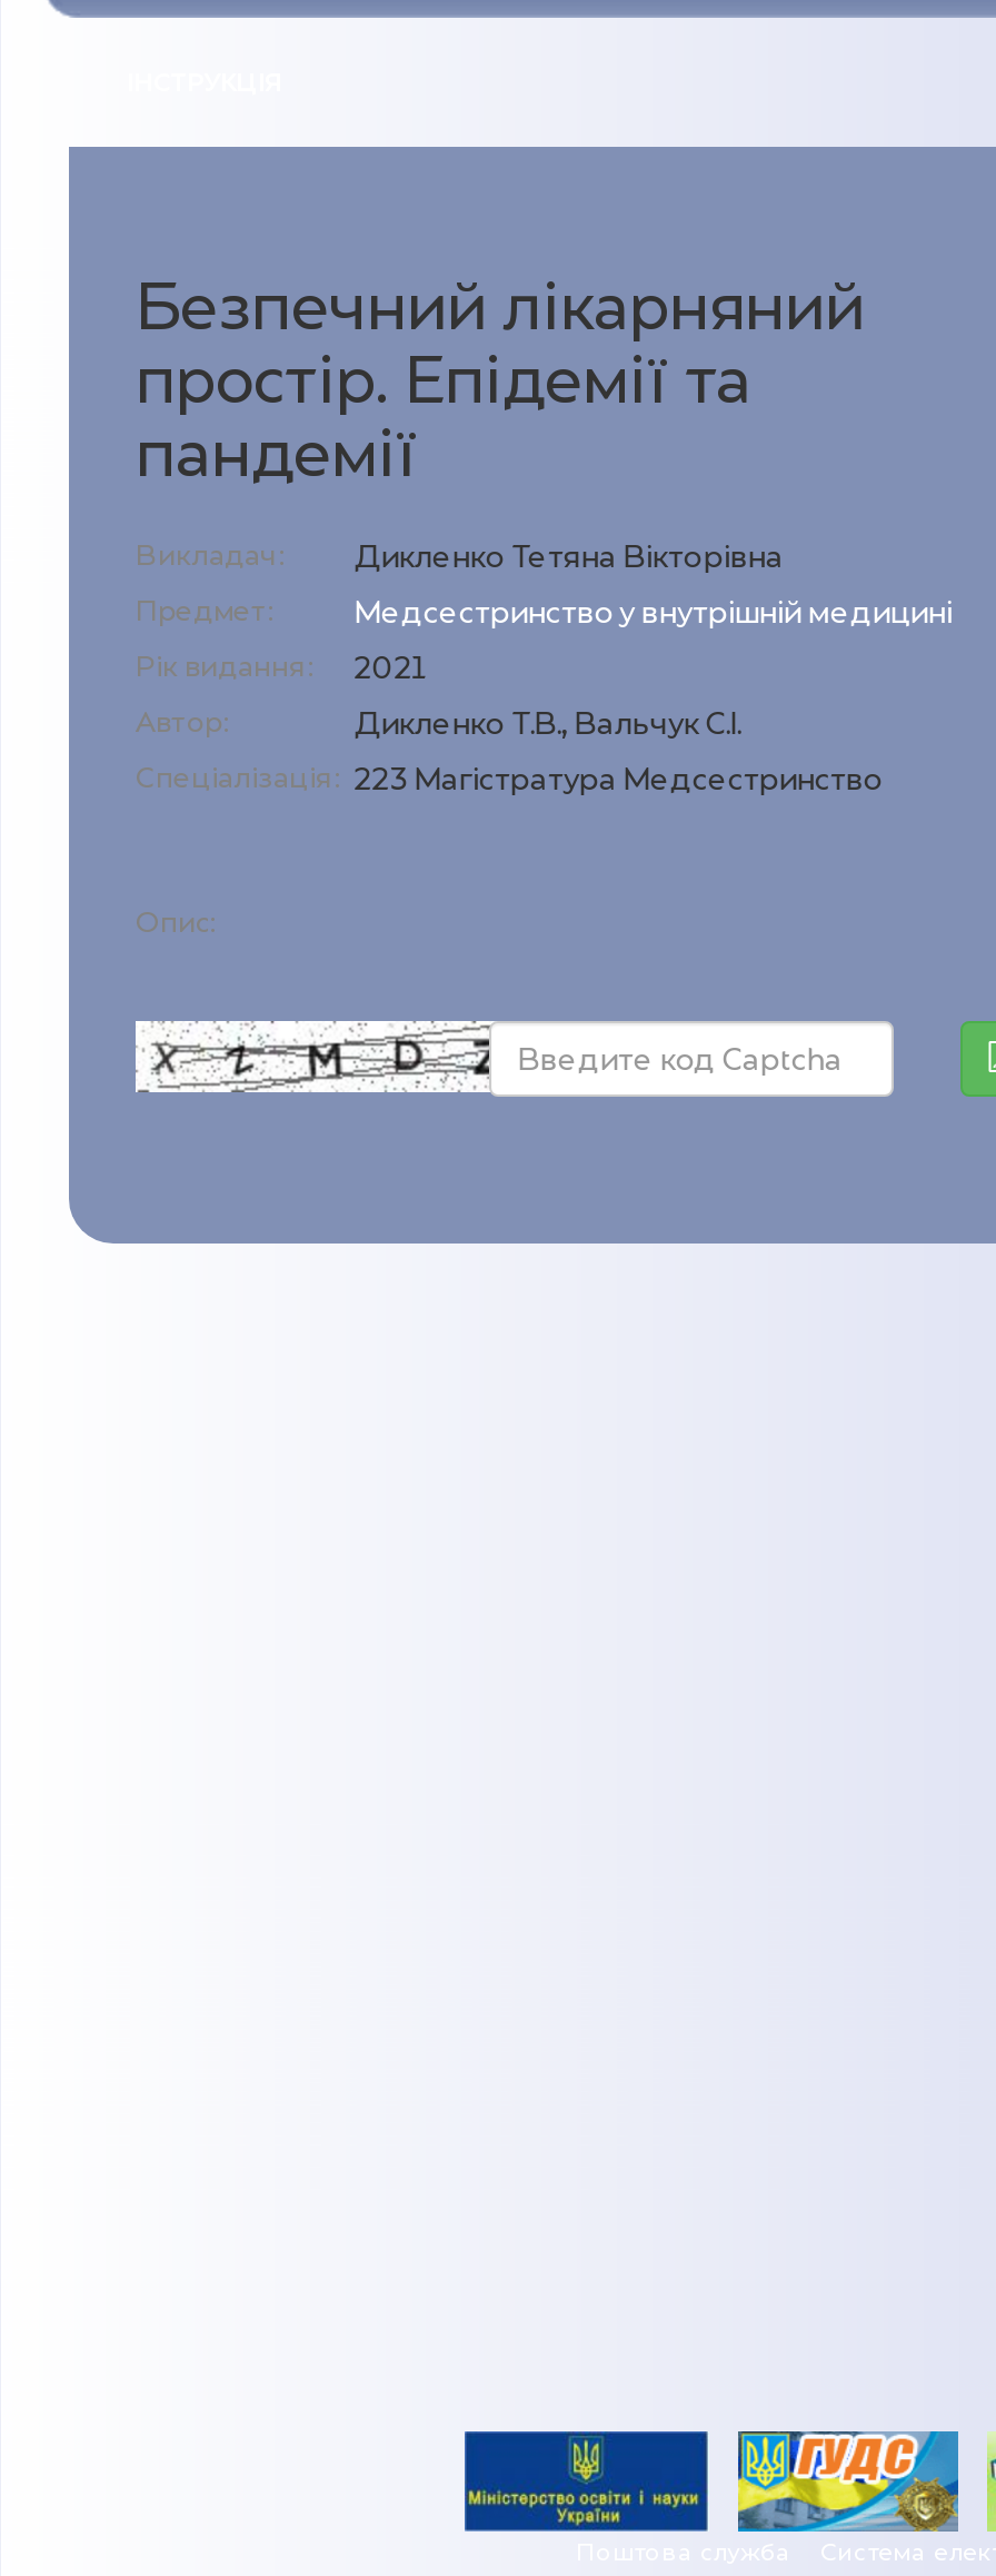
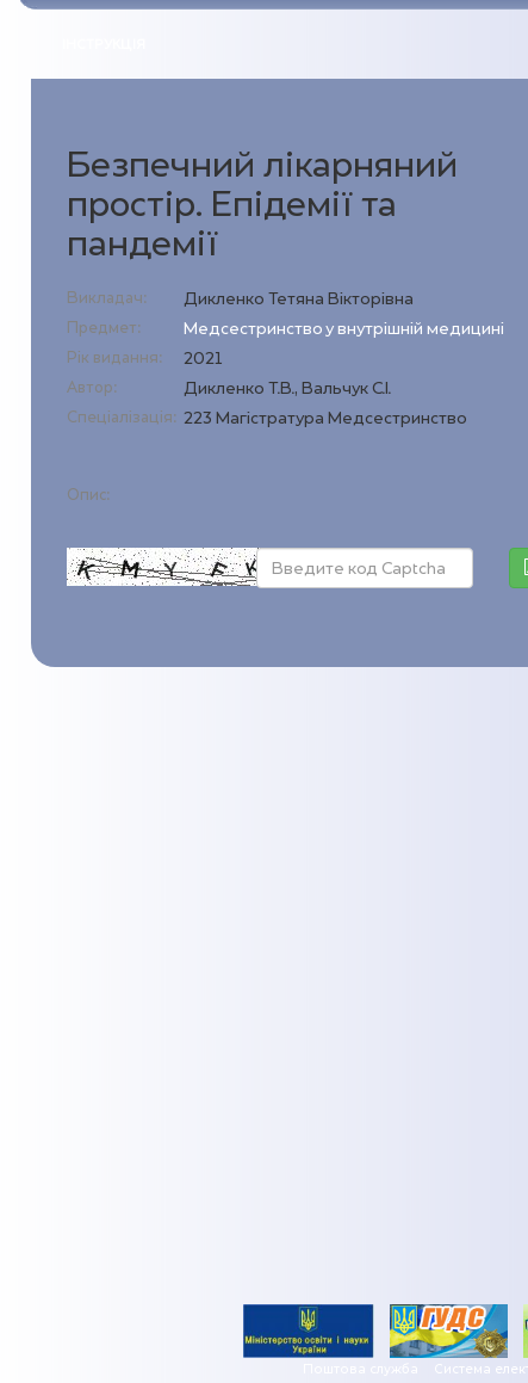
- [image]
+ [image]
